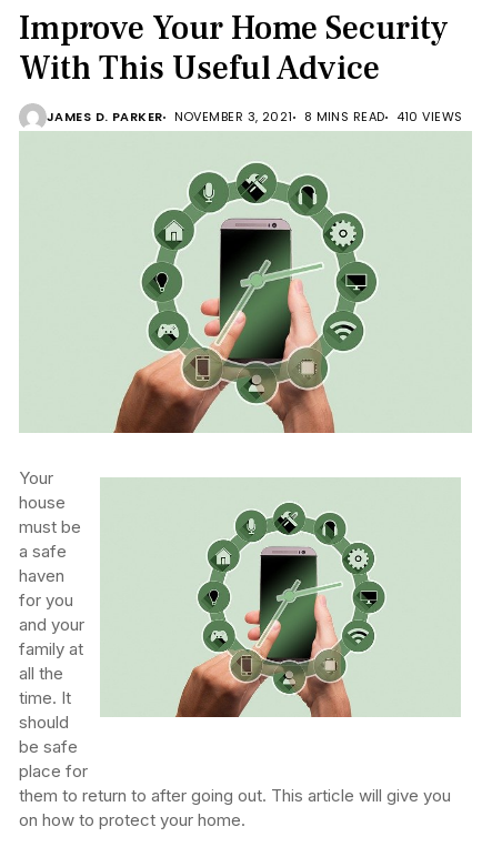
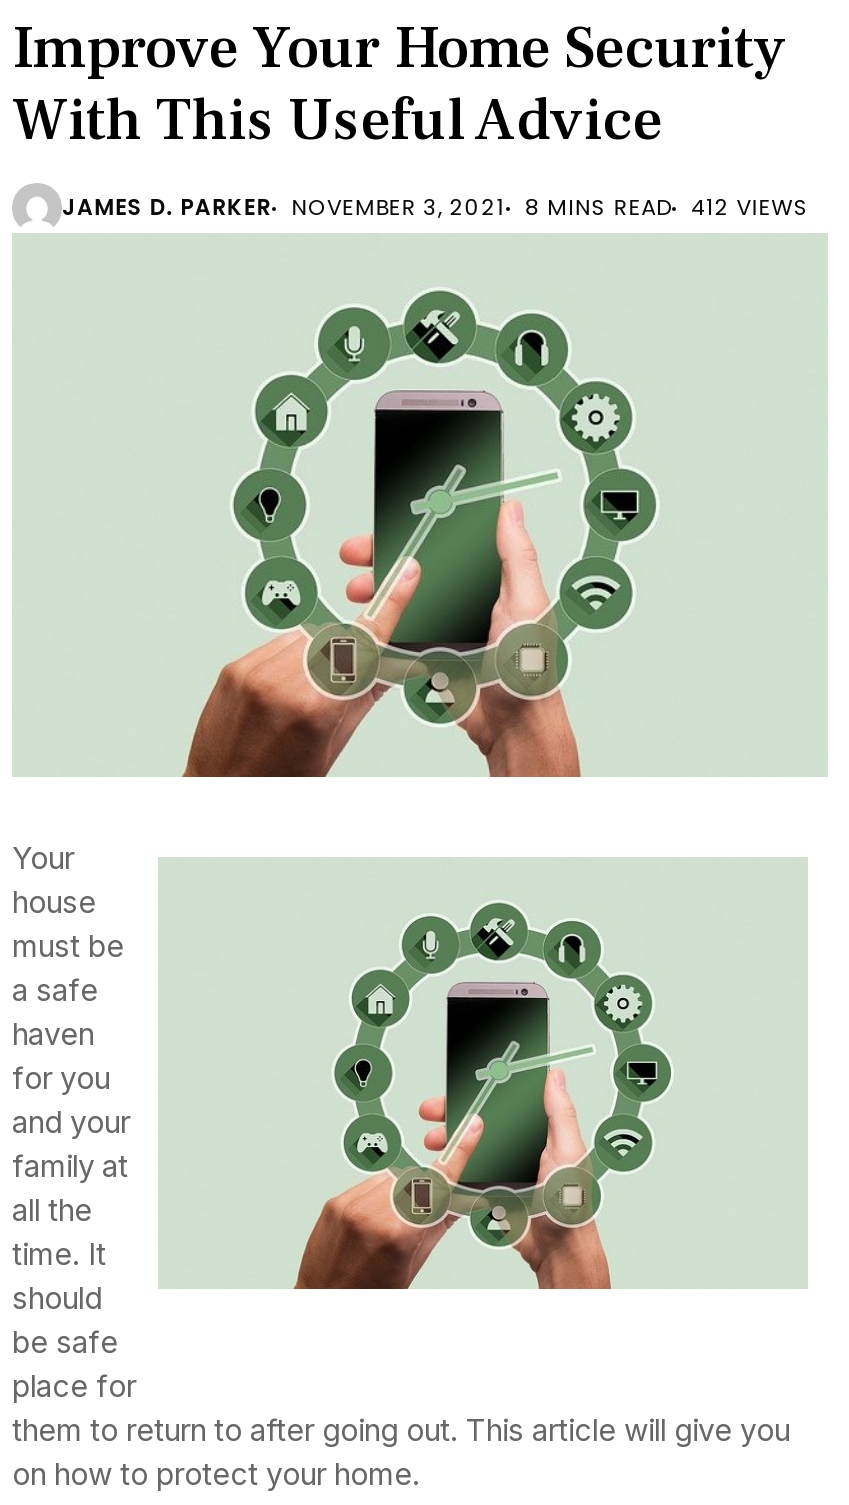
- JAMES D. PARKER NOVEMBER 3, 2021 8 MINS READ 410 VIEWS
+ JAMES D. PARKER NOVEMBER 3, 2021 8 MINS READ 412 VIEWS
